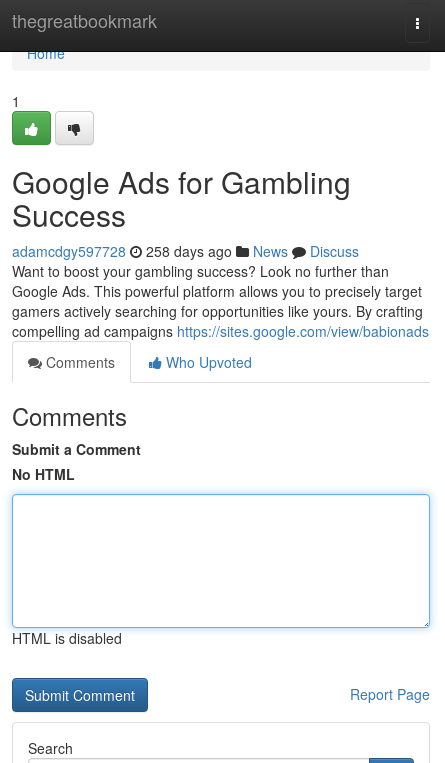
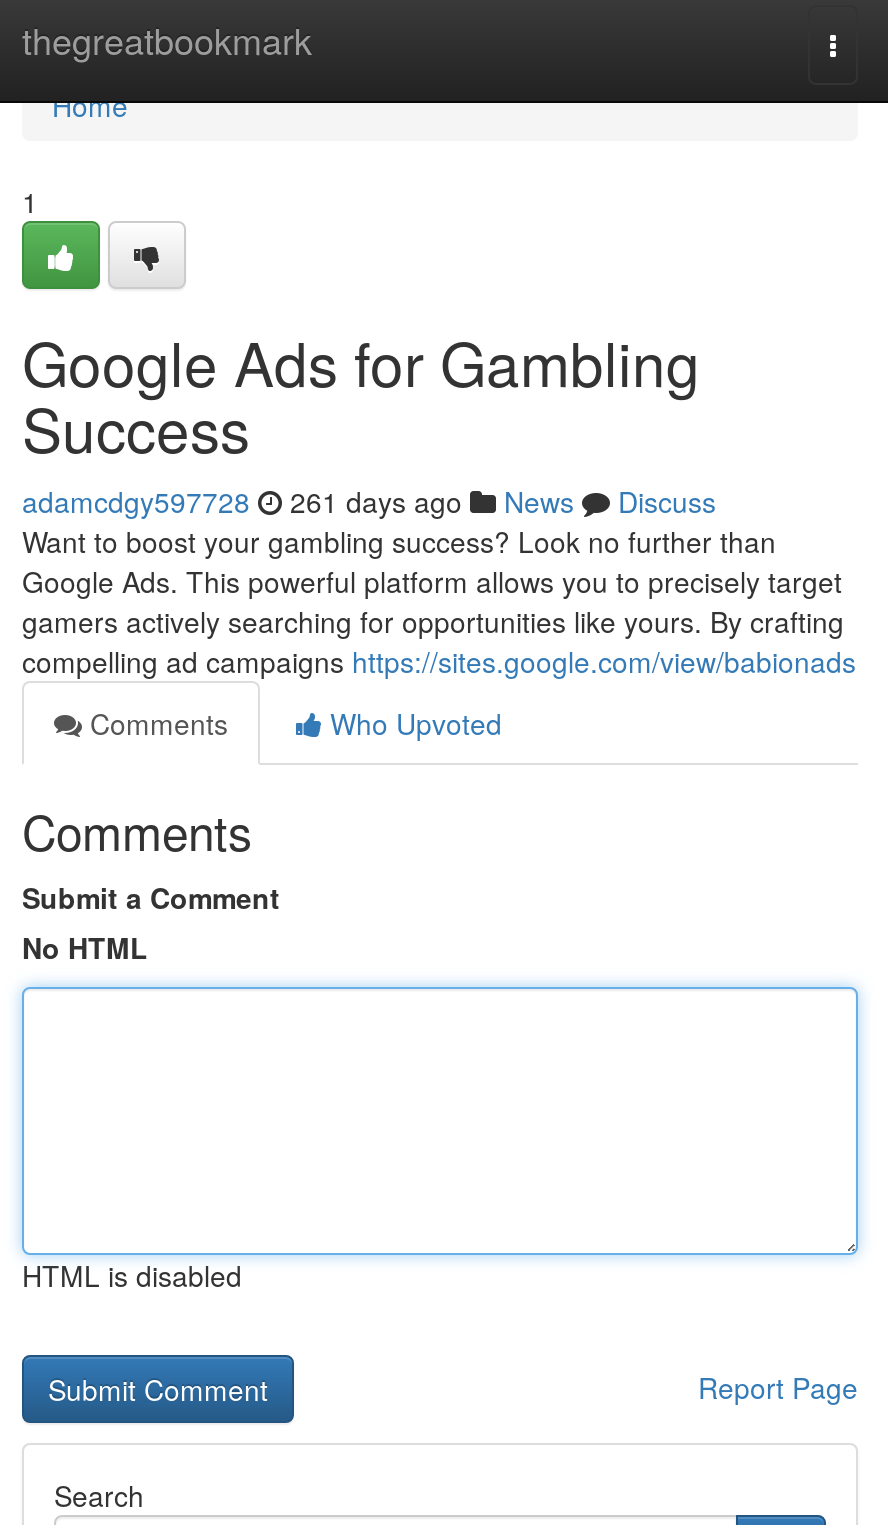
- adamcdgy597728 258 days ago News Discuss
+ adamcdgy597728 261 days ago News Discuss
